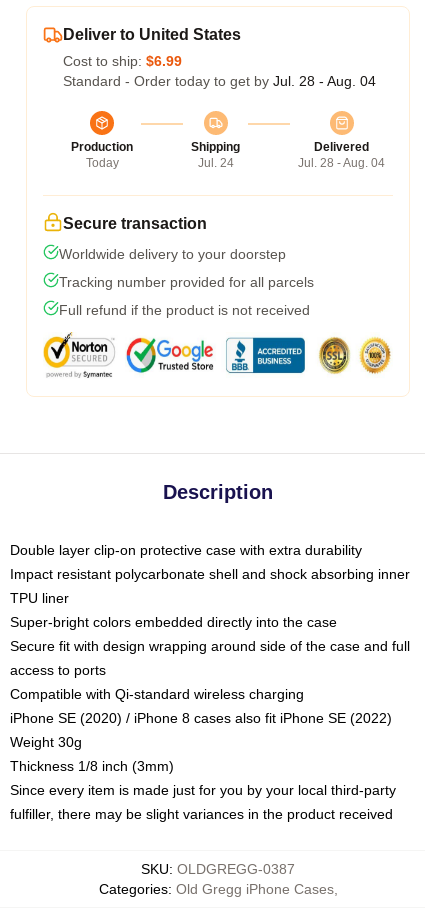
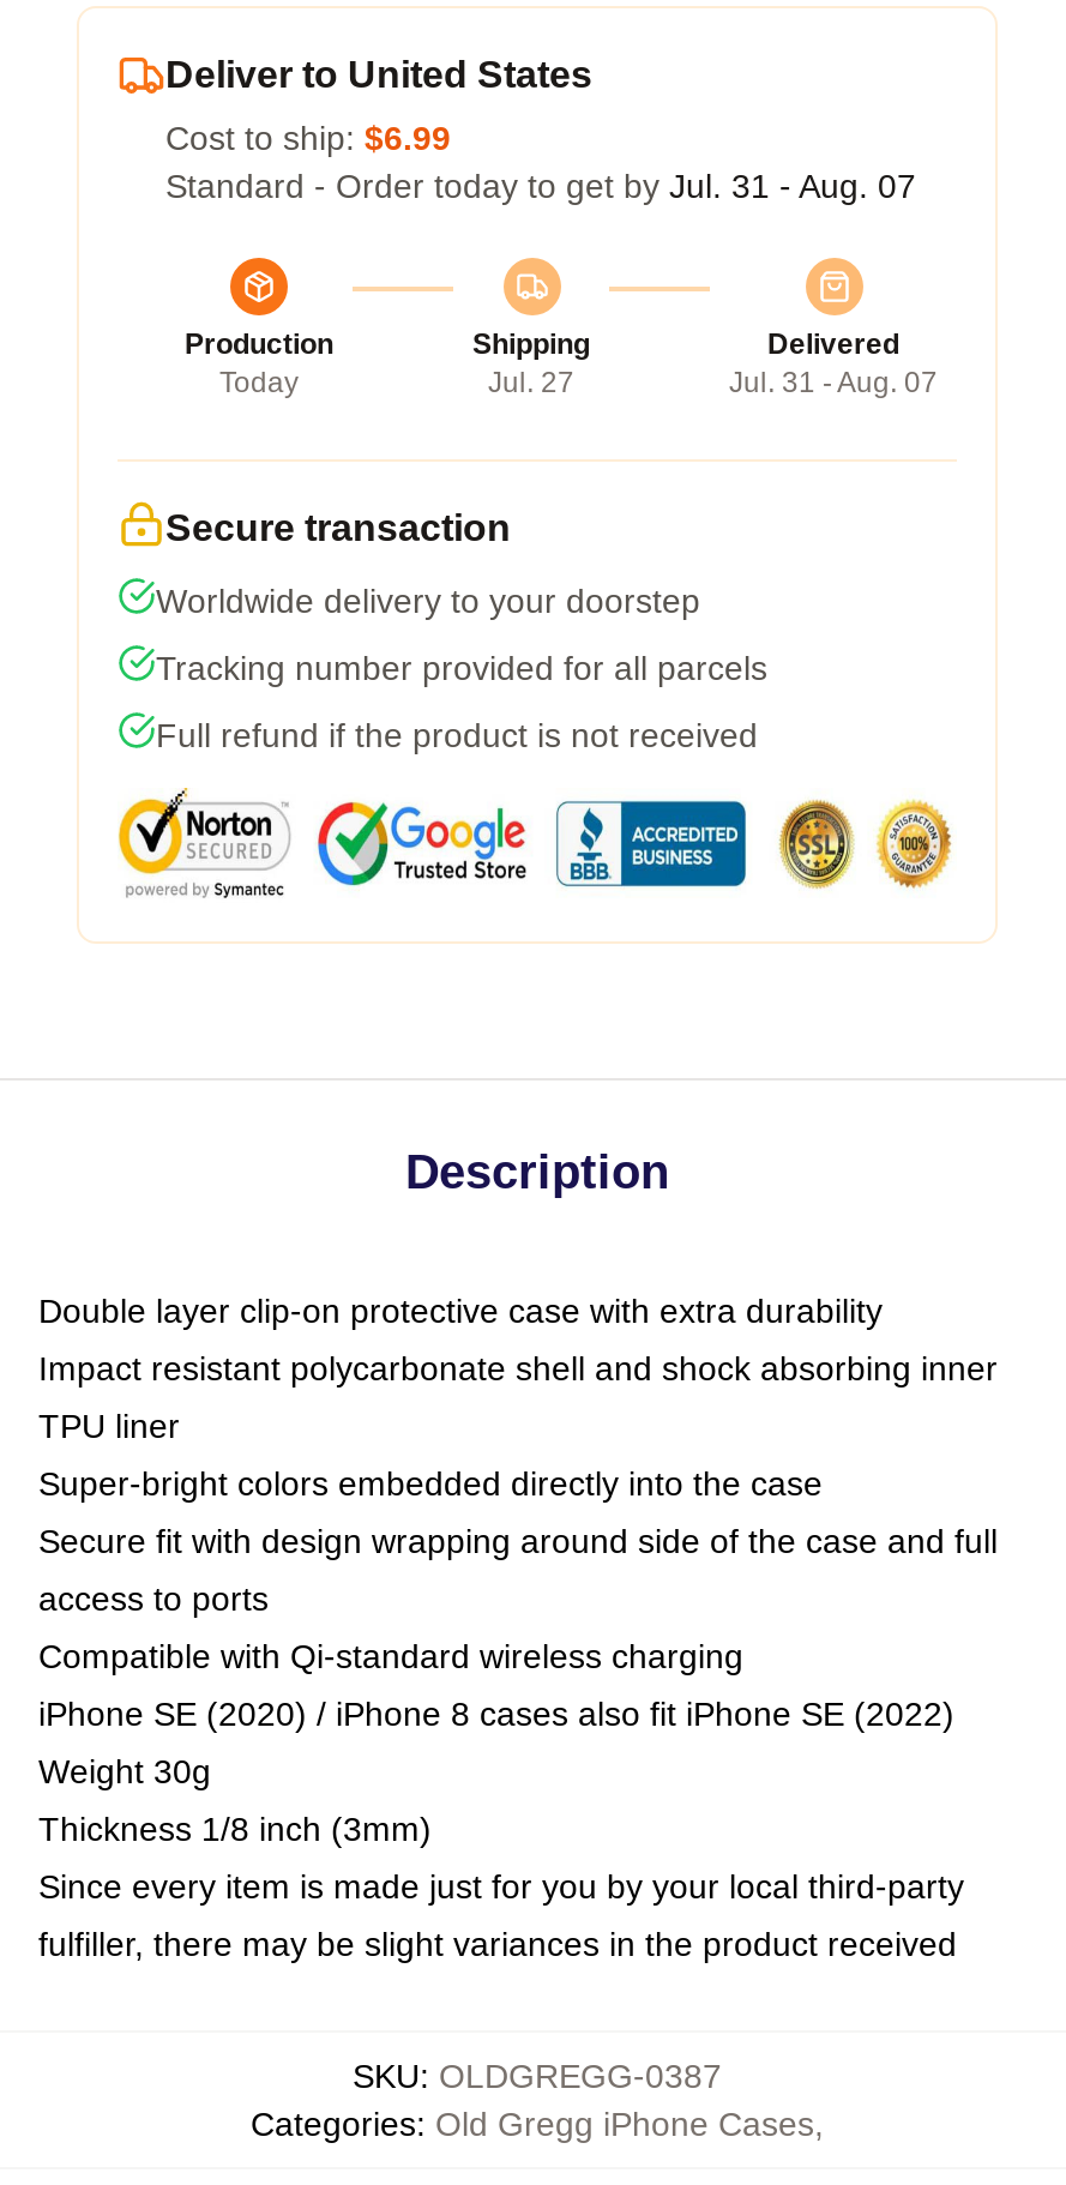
- Standard - Order today to get by Jul. 28 - Aug. 04
+ Standard - Order today to get by Jul. 31 - Aug. 07

- Jul. 24
+ Jul. 27

- Jul. 28 - Aug. 04
+ Jul. 31 - Aug. 07
